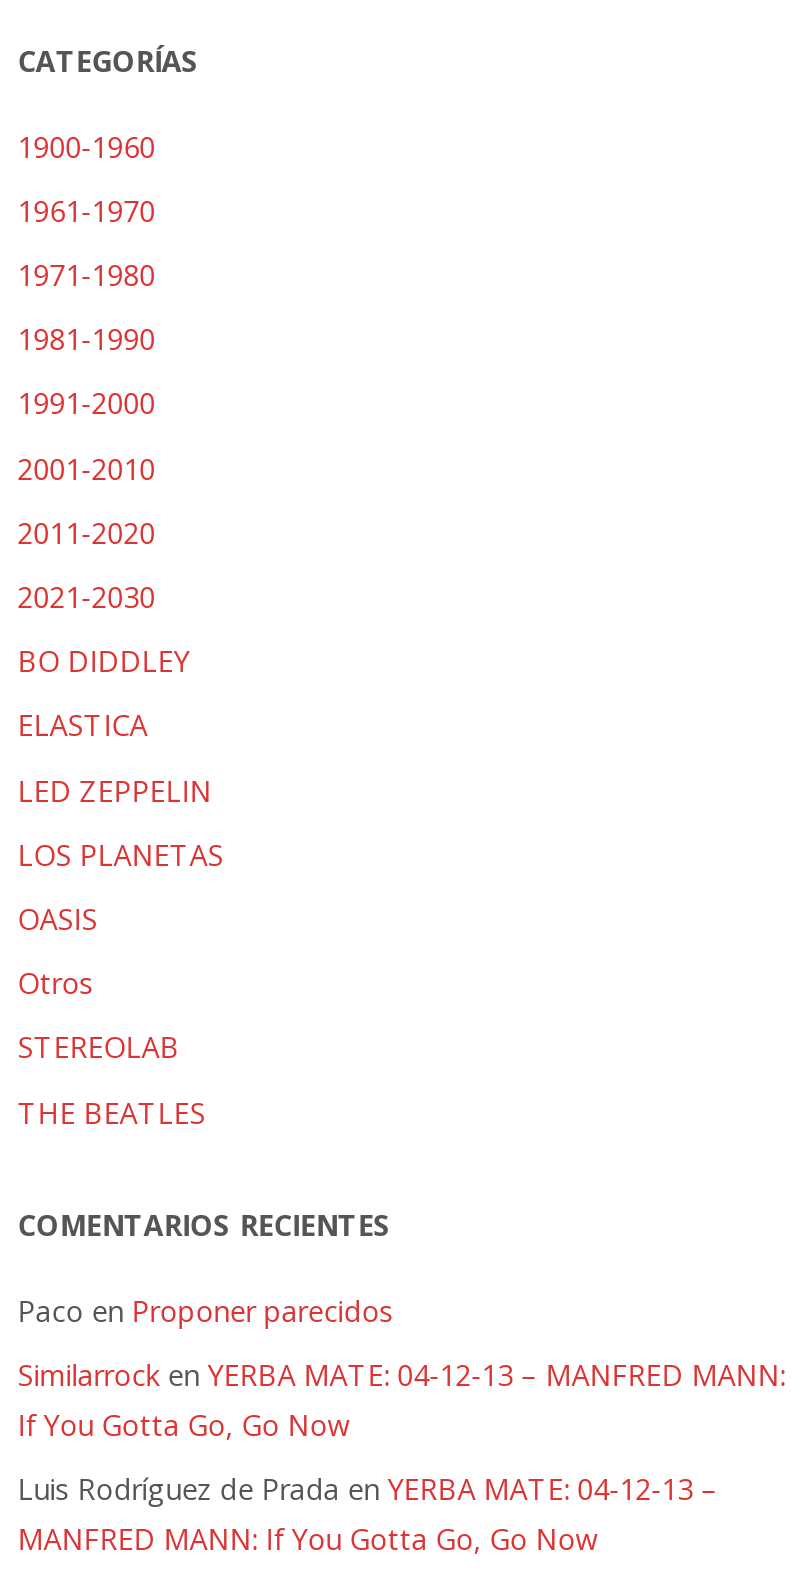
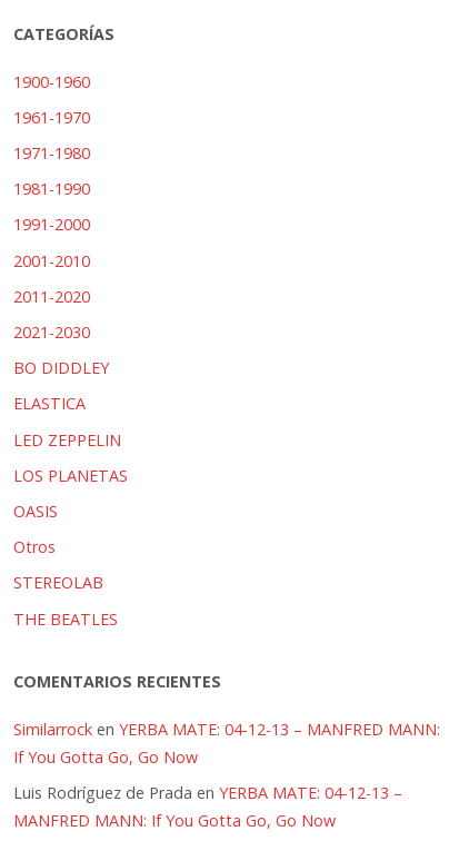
- Paco en Proponer parecidos
